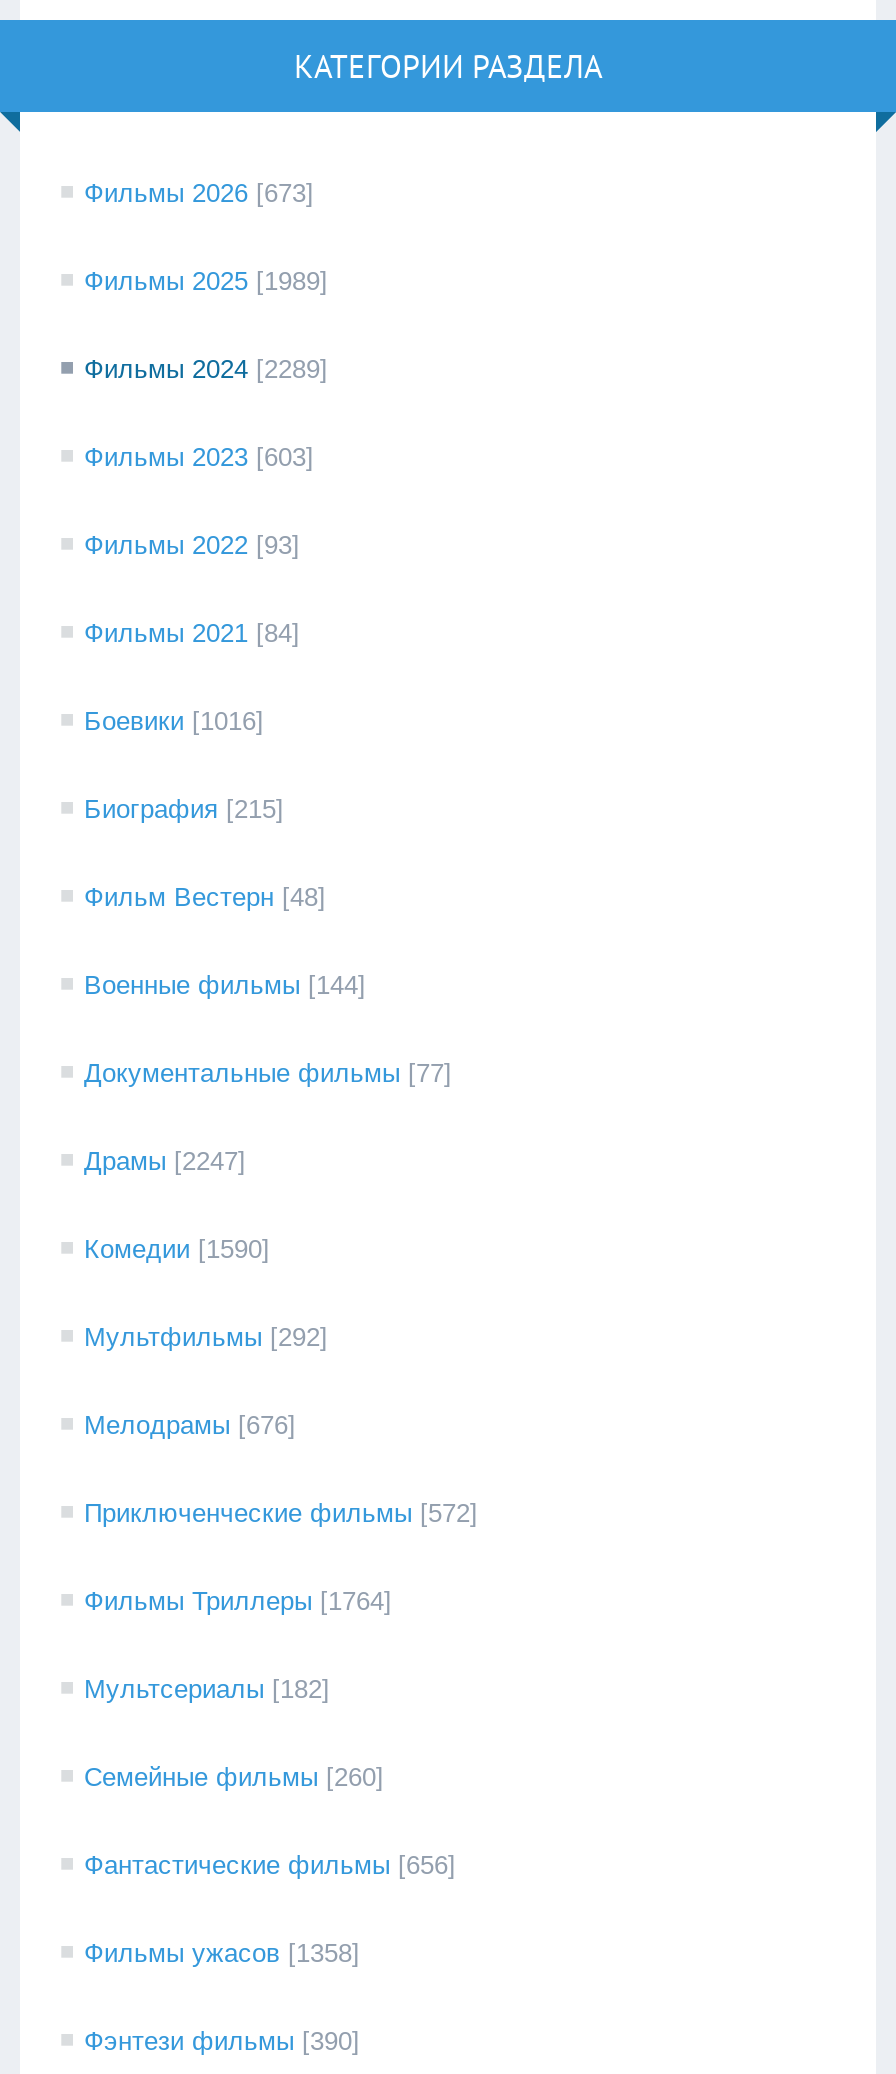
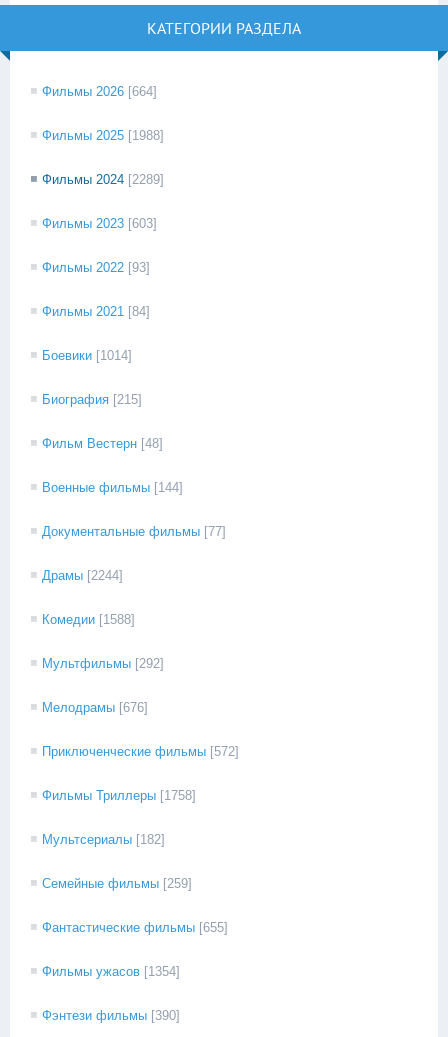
- Фильмы 2026 [673]
+ Фильмы 2026 [664]

- Фильмы 2025 [1989]
+ Фильмы 2025 [1988]

- Боевики [1016]
+ Боевики [1014]

- Драмы [2247]
+ Драмы [2244]

- Комедии [1590]
+ Комедии [1588]

- Фильмы Триллеры [1764]
+ Фильмы Триллеры [1758]

- Семейные фильмы [260]
+ Семейные фильмы [259]

- Фантастические фильмы [656]
+ Фантастические фильмы [655]

- Фильмы ужасов [1358]
+ Фильмы ужасов [1354]
